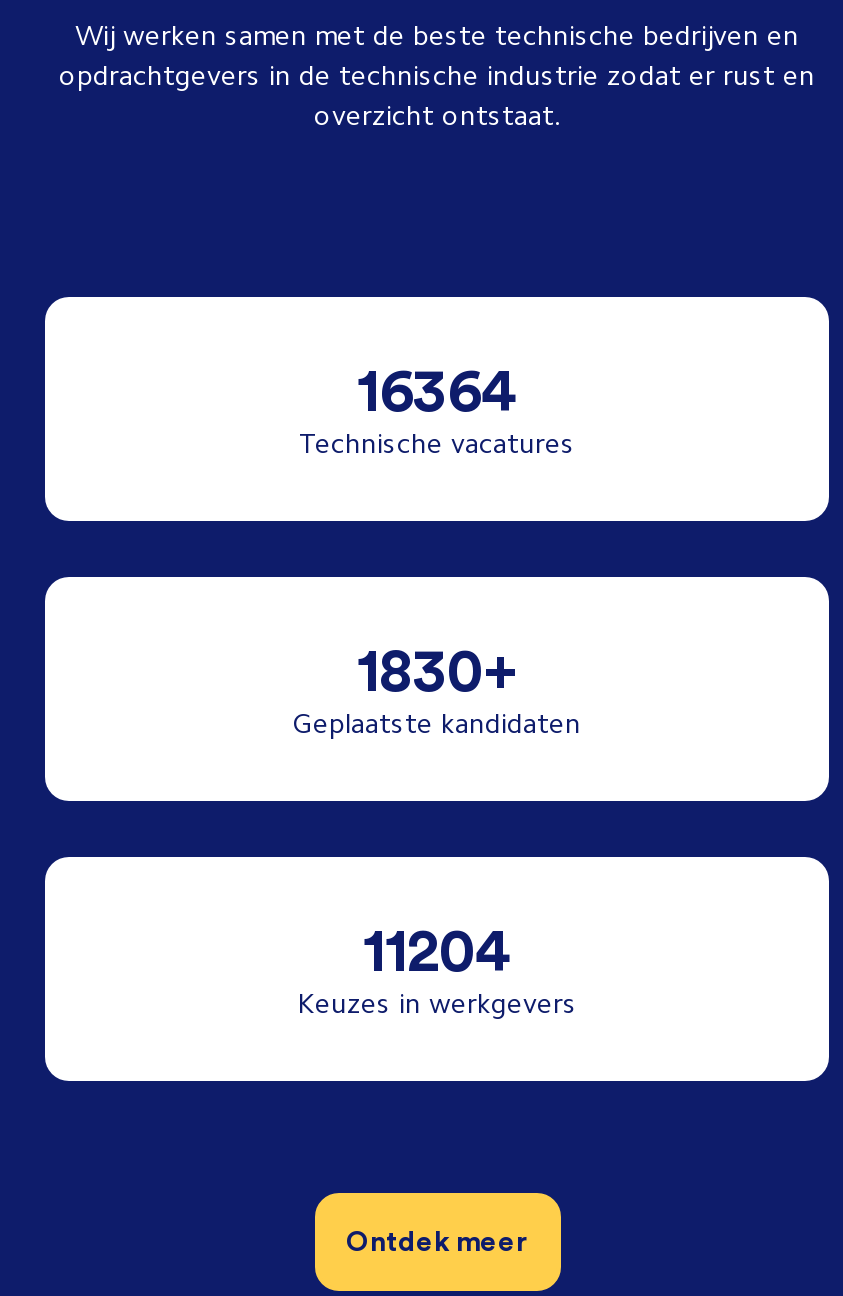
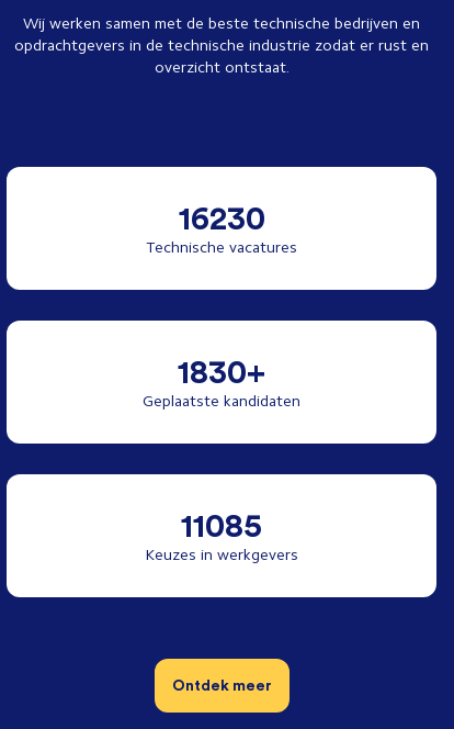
- 16364
+ 16230

- 11204
+ 11085
